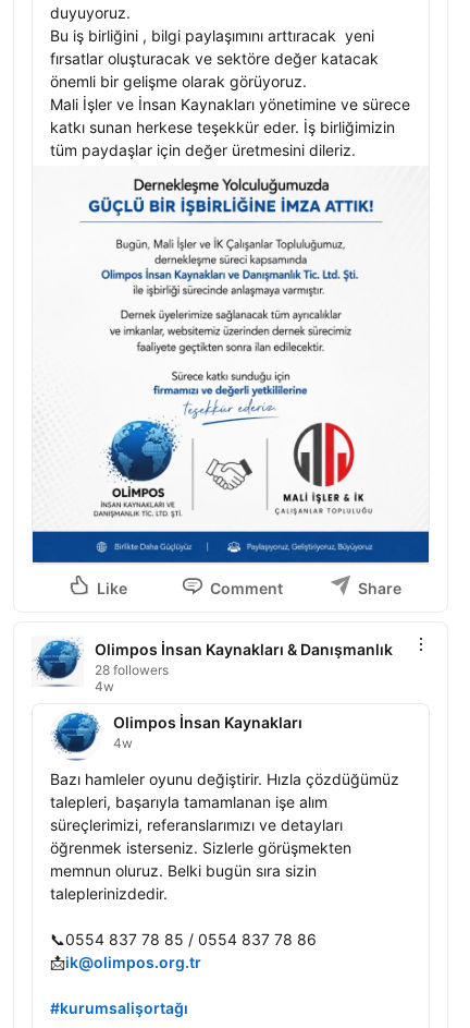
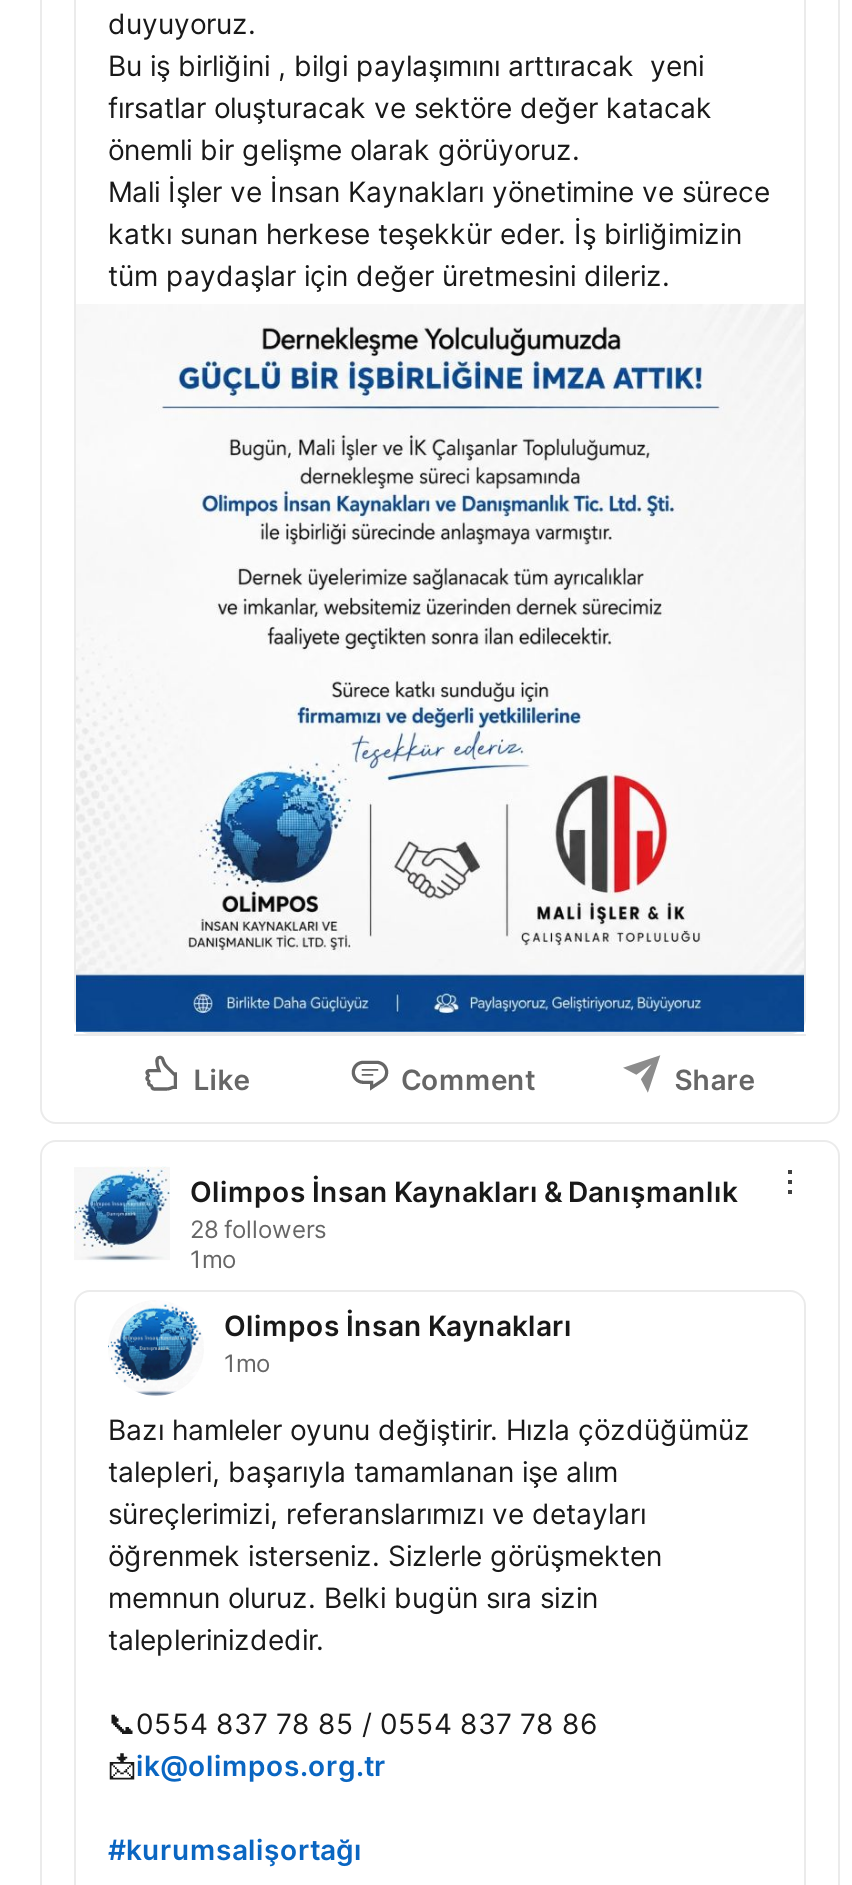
- 4w
+ 1mo

- 4w
+ 1mo
